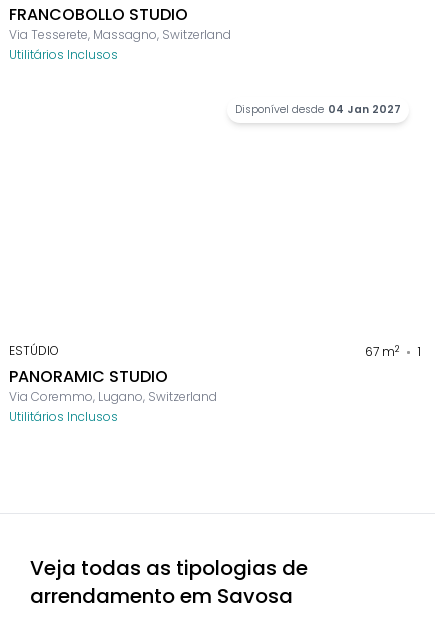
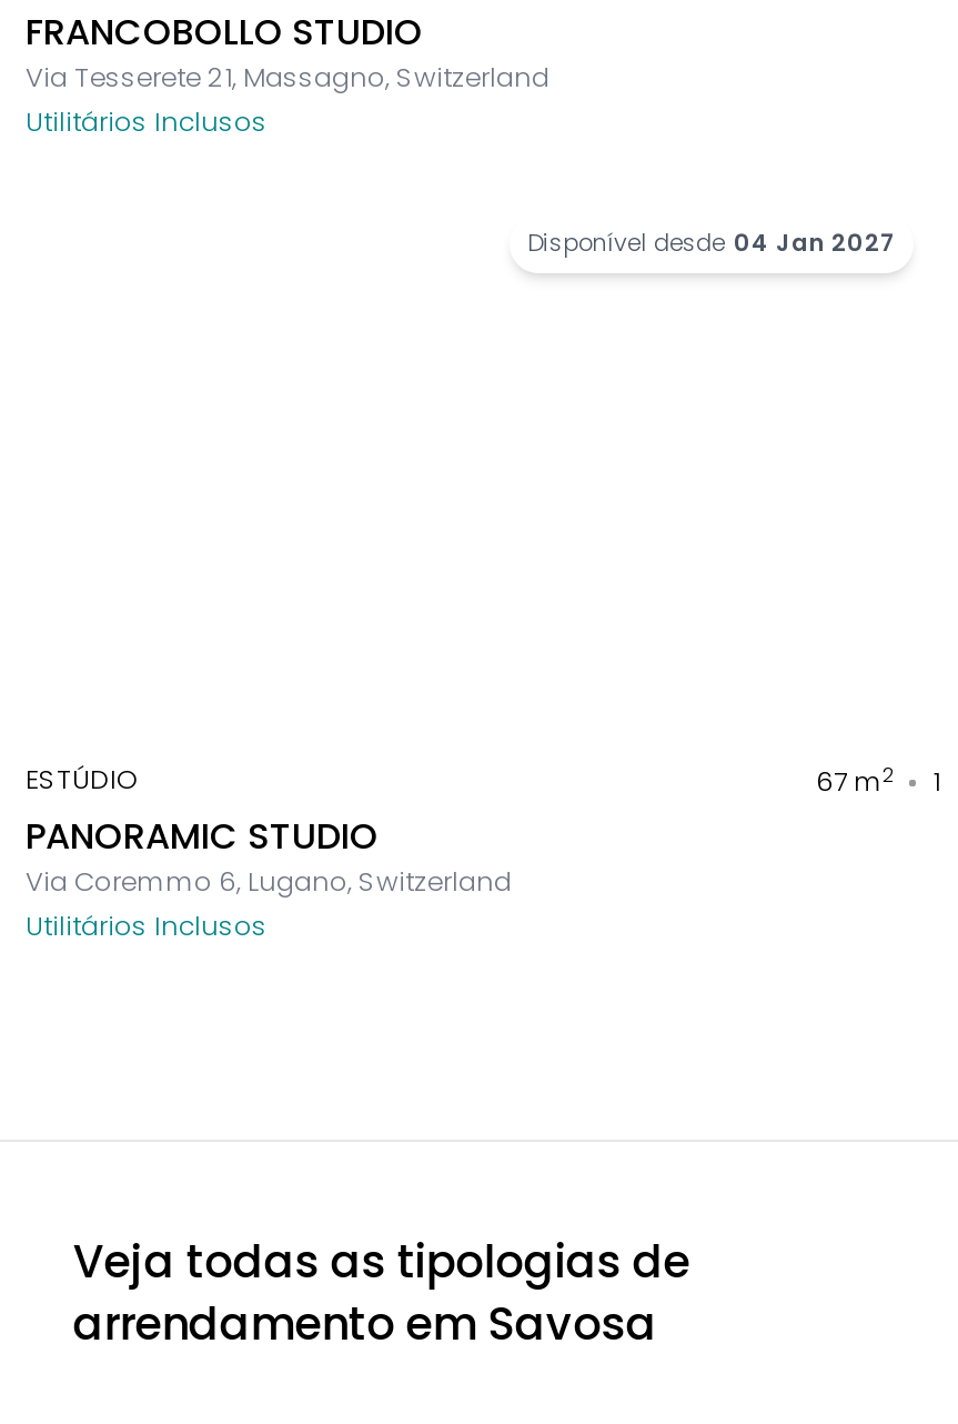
- Via Tesserete, Massagno, Switzerland
+ Via Tesserete 21, Massagno, Switzerland

- Via Coremmo, Lugano, Switzerland
+ Via Coremmo 6, Lugano, Switzerland
